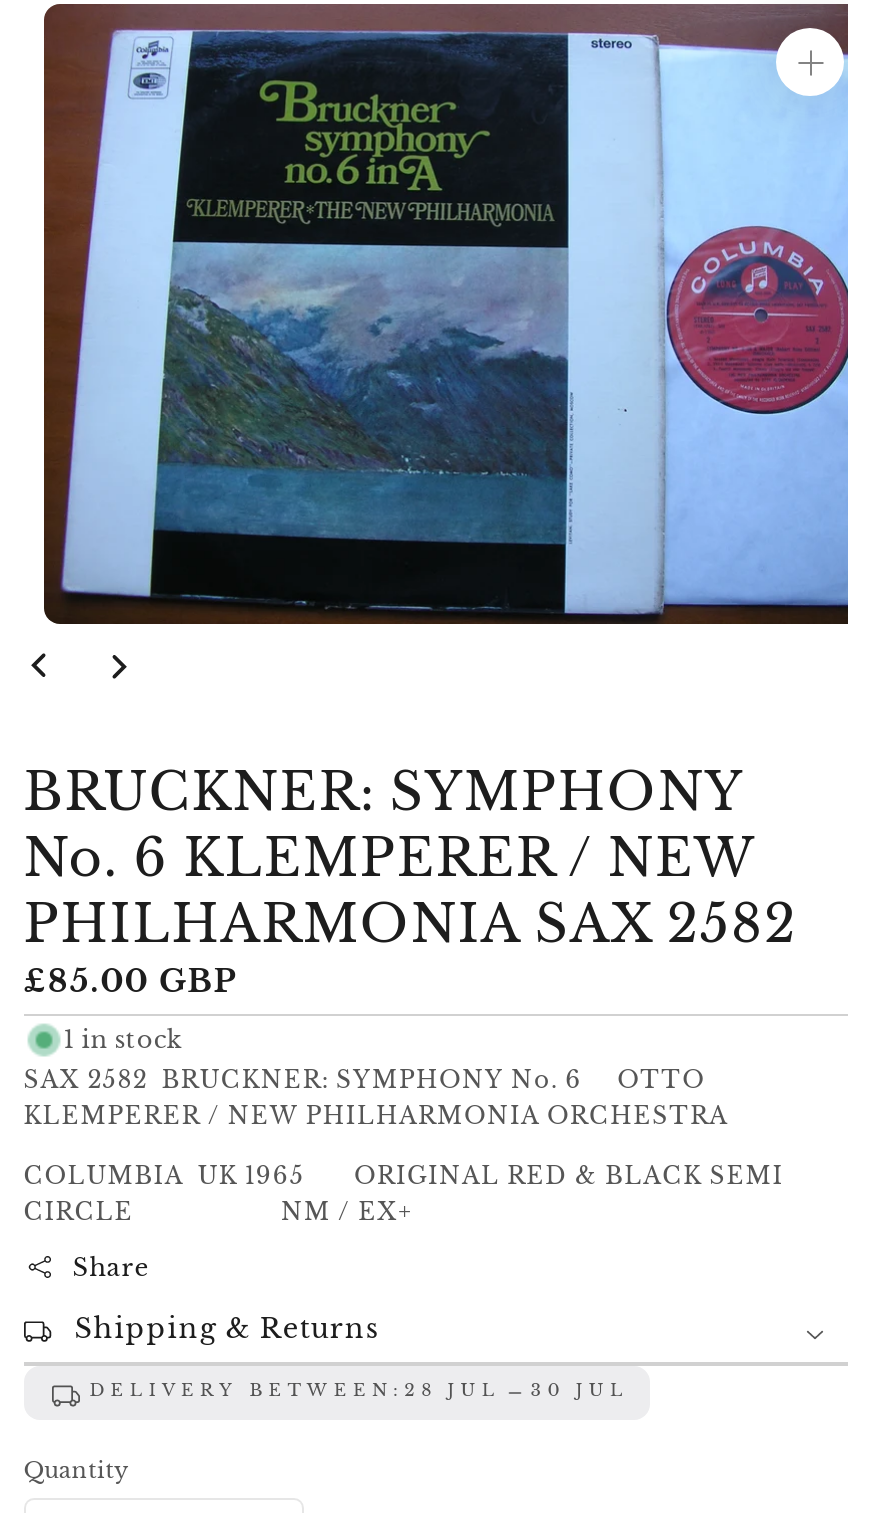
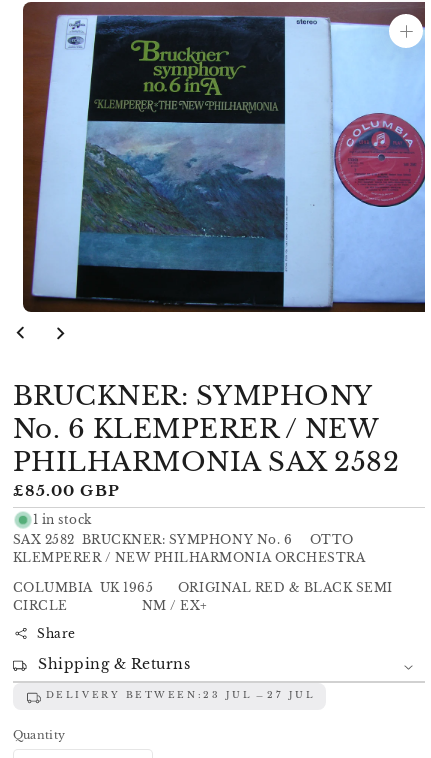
- DELIVERY BETWEEN: 28 JUL
+ DELIVERY BETWEEN: 23 JUL

- 30 JUL
+ 27 JUL
